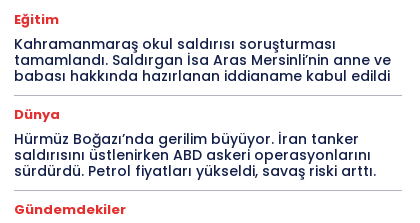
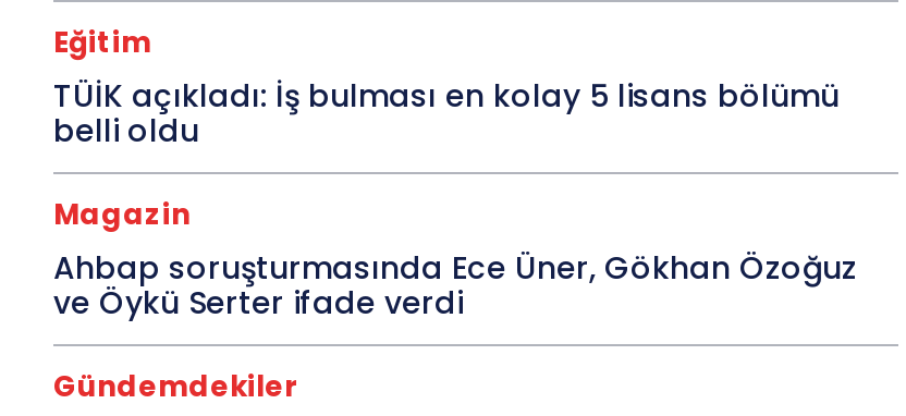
- Kahramanmaraş okul saldırısı soruşturması
- tamamlandı. Saldırgan İsa Aras Mersinli’nin anne ve
- babası hakkında hazırlanan iddianame kabul edildi
+ TÜİK açıkladı: İş bulması en kolay 5 lisans bölümü
+ belli oldu

- Dünya
- Hürmüz Boğazı’nda gerilim büyüyor. İran tanker
- saldırısını üstlenirken ABD askeri operasyonlarını
- sürdürdü. Petrol fiyatları yükseldi, savaş riski arttı.
+ Magazin
+ Ahbap soruşturmasında Ece Üner, Gökhan Özoğuz
+ ve Öykü Serter ifade verdi
